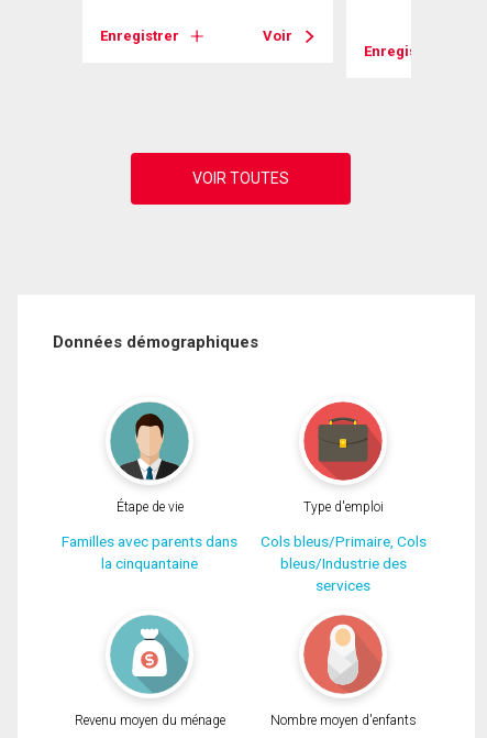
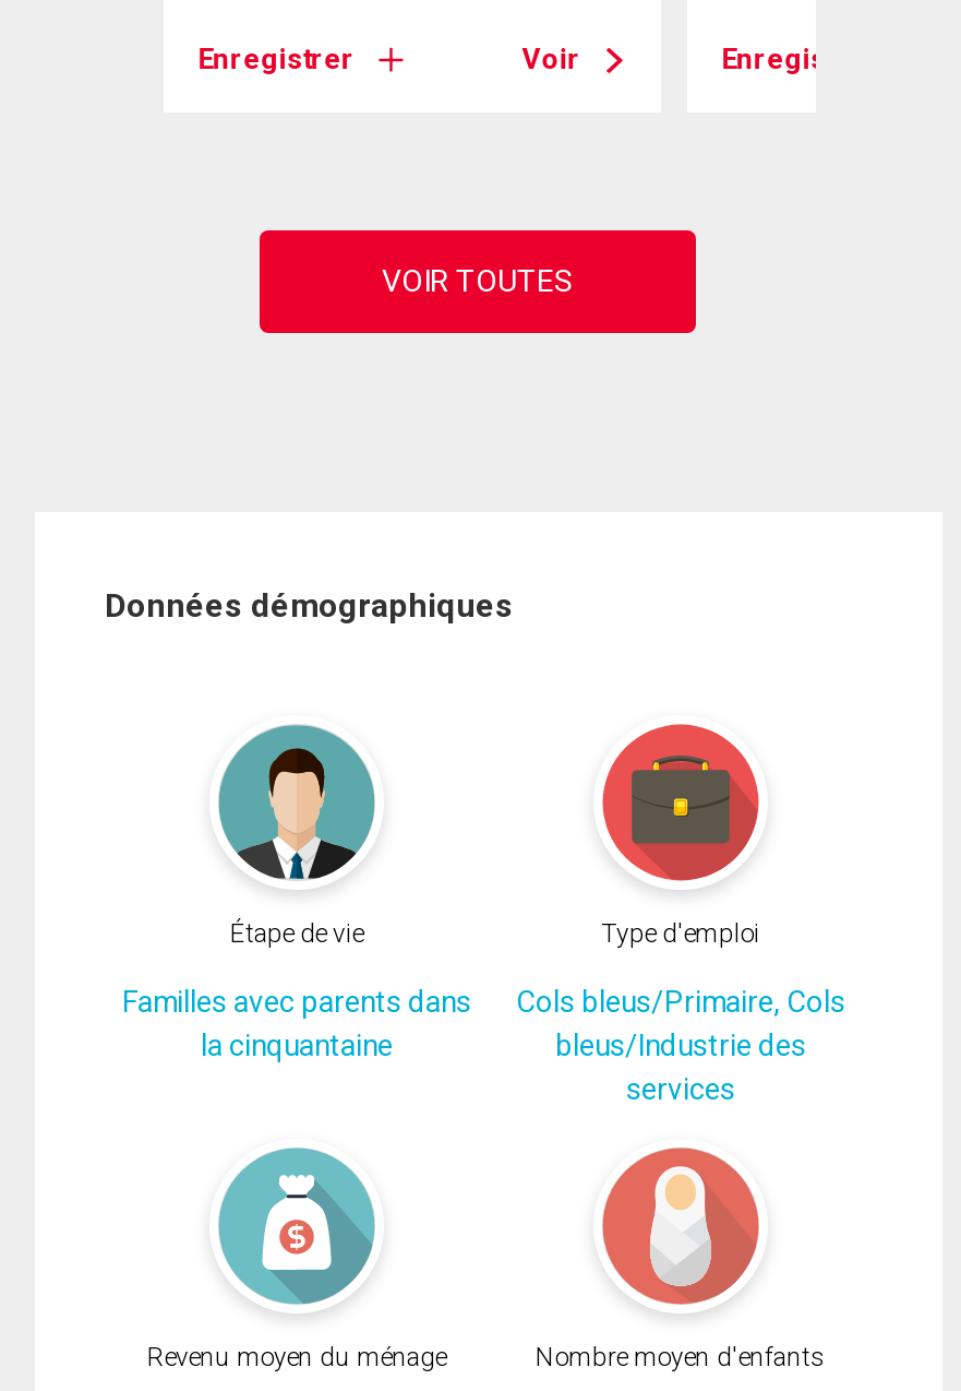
- Enregistrer
- Voir

+ Enregistrer
+ Voir
